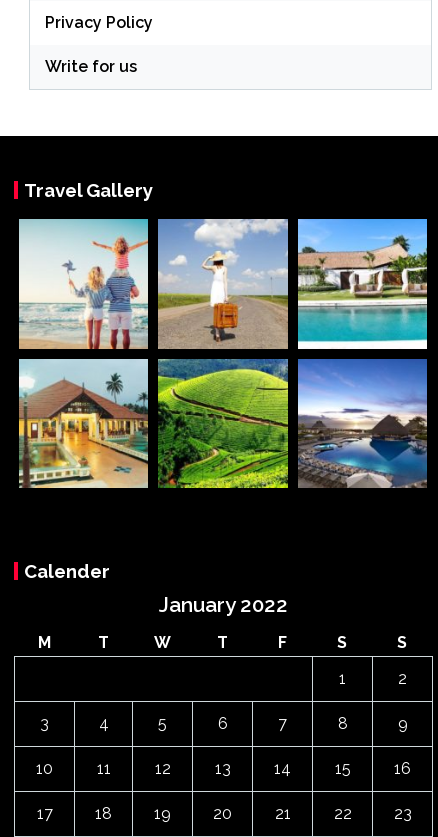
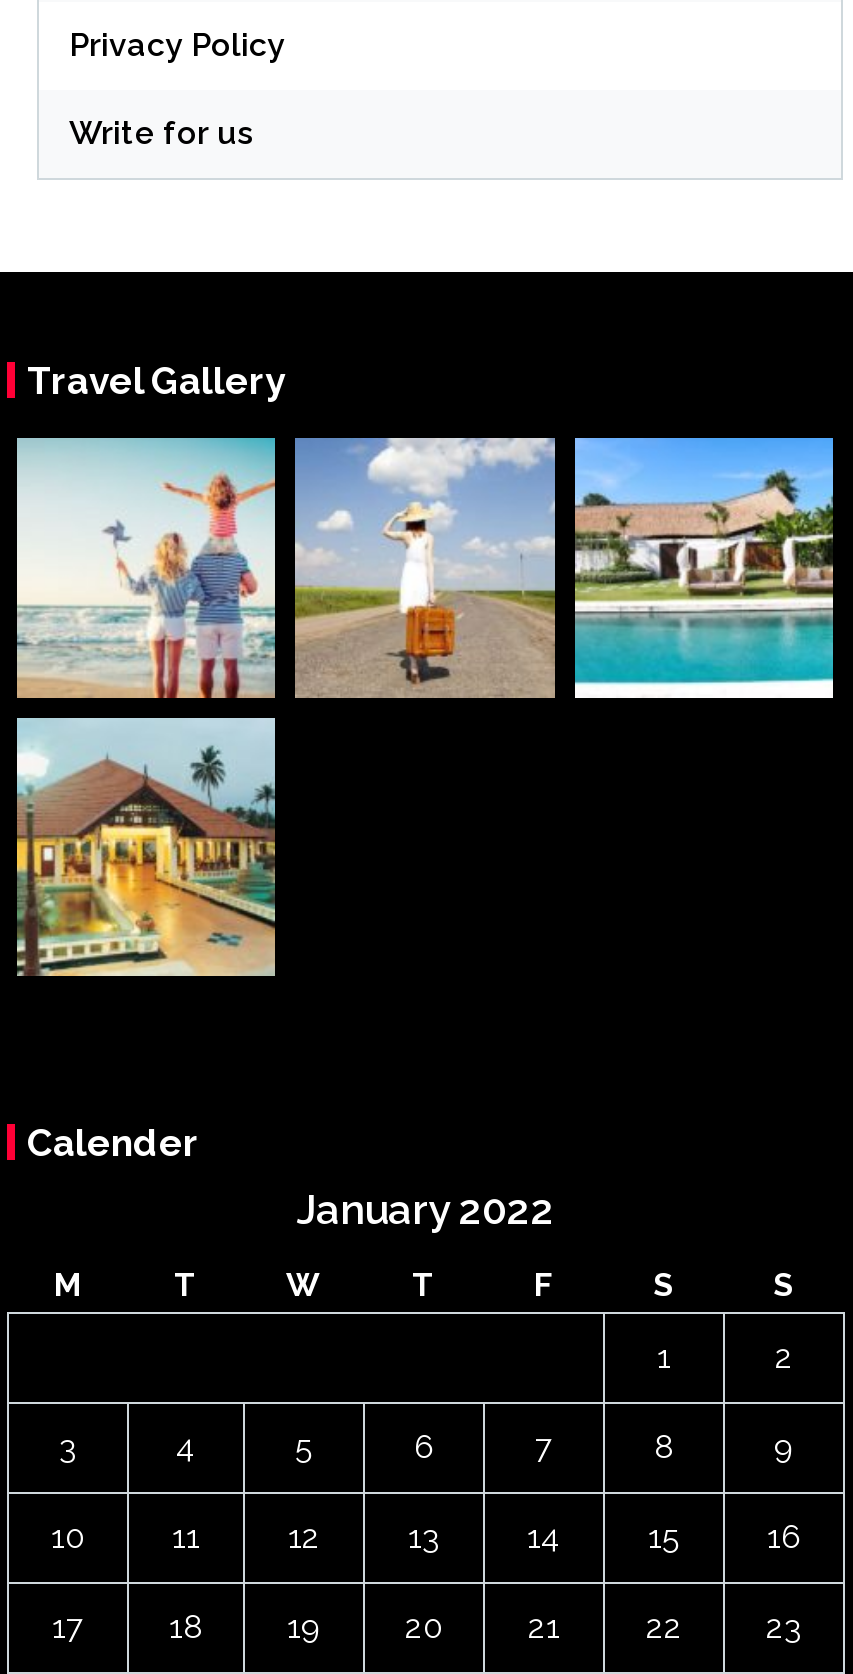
- [image]

- [image]
